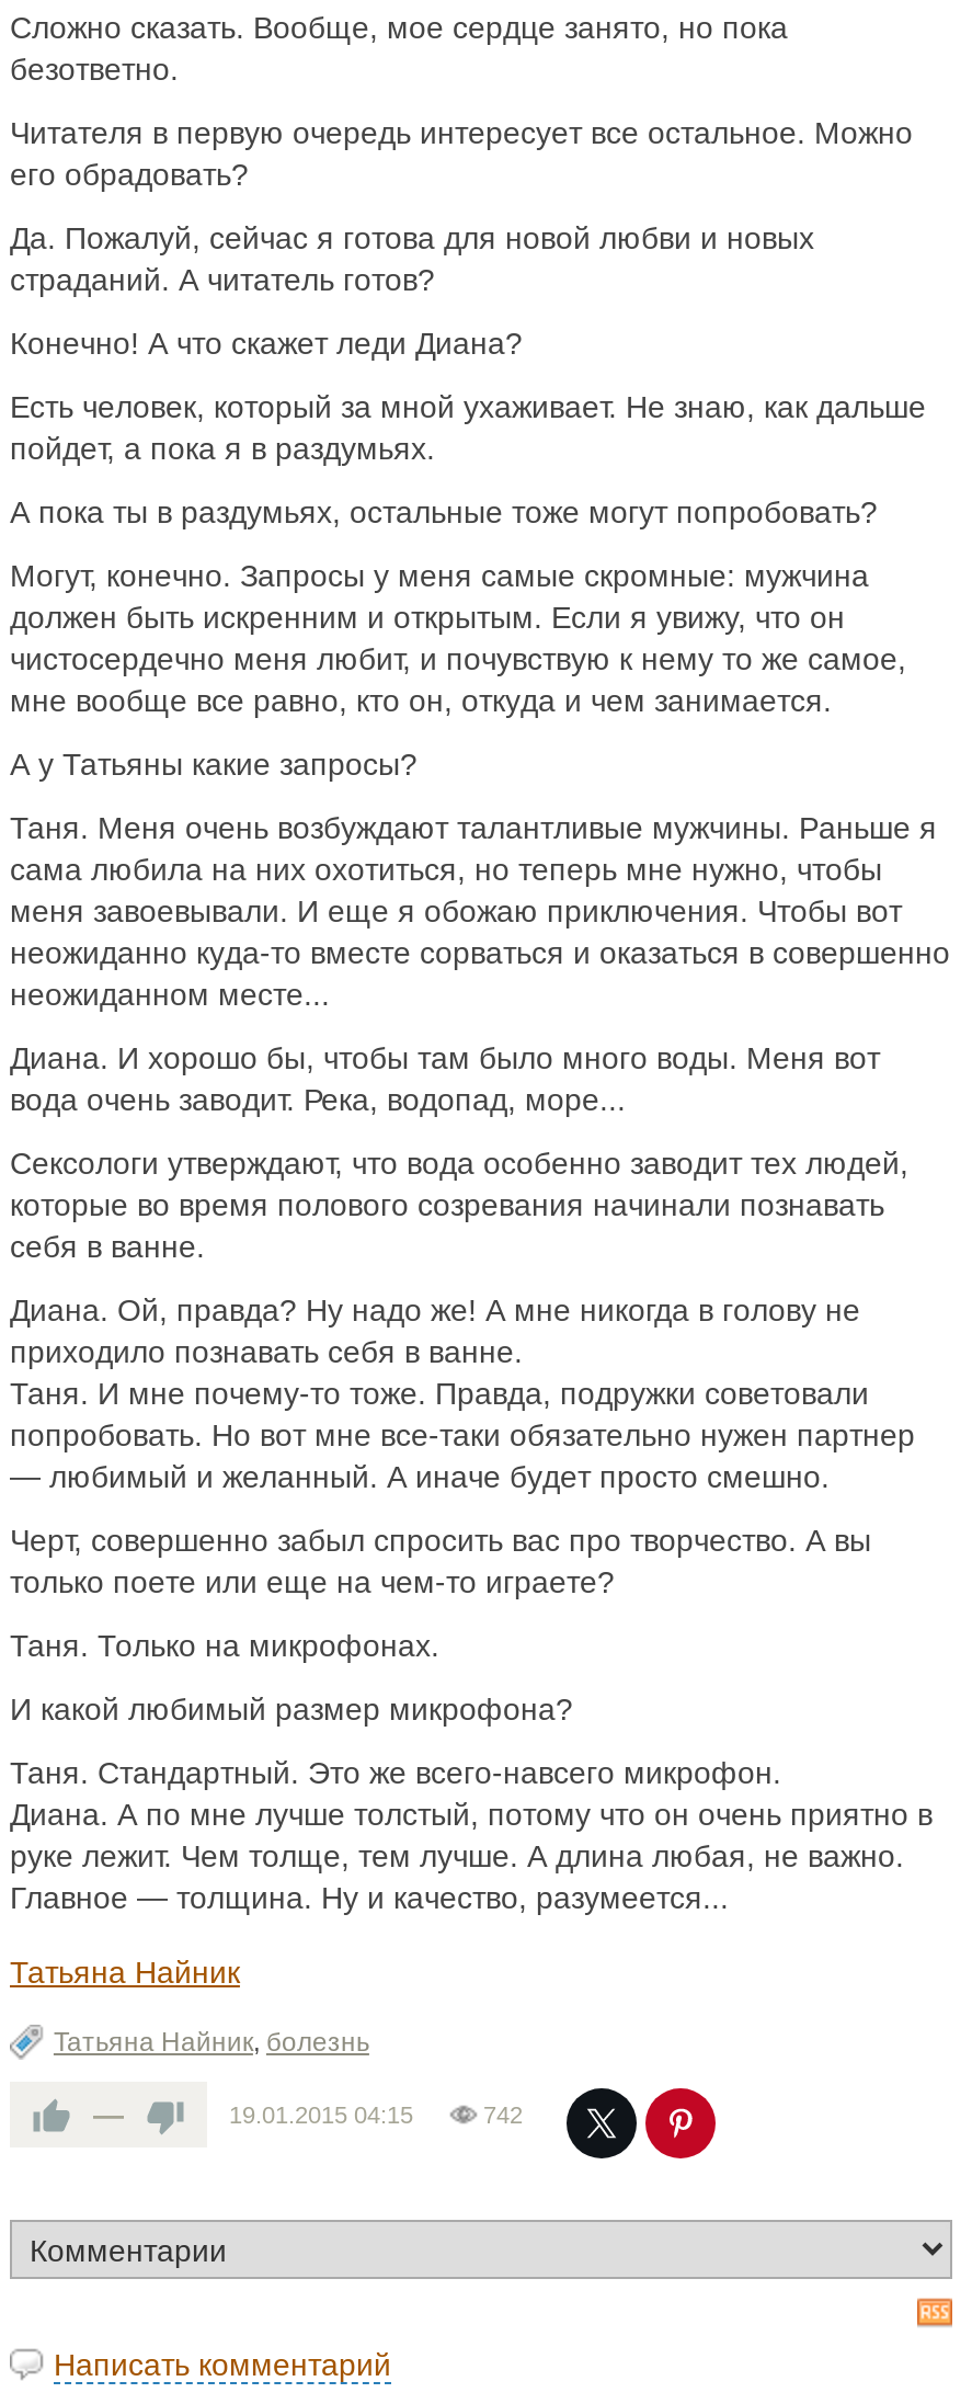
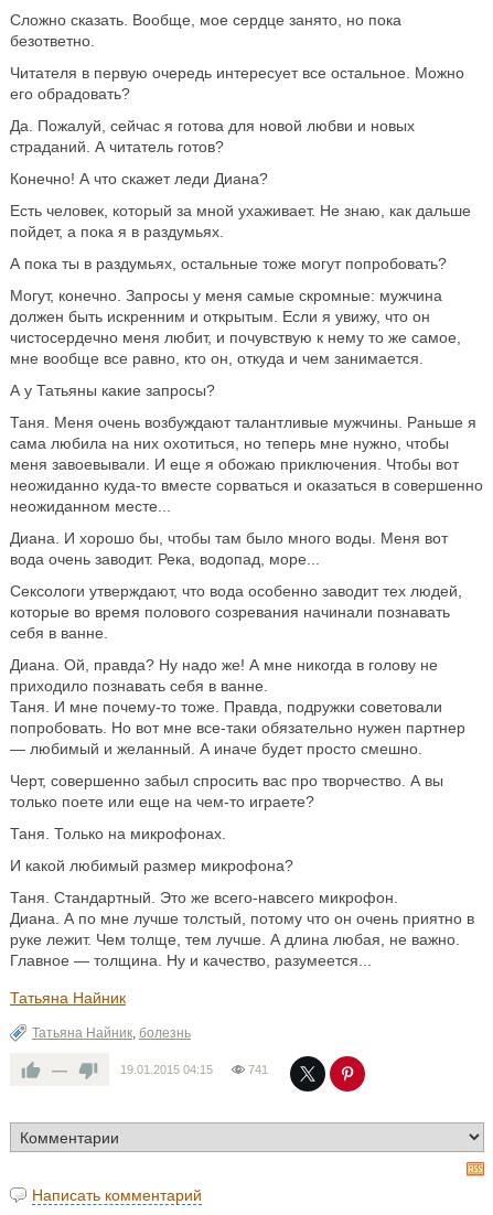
- 742
+ 741
